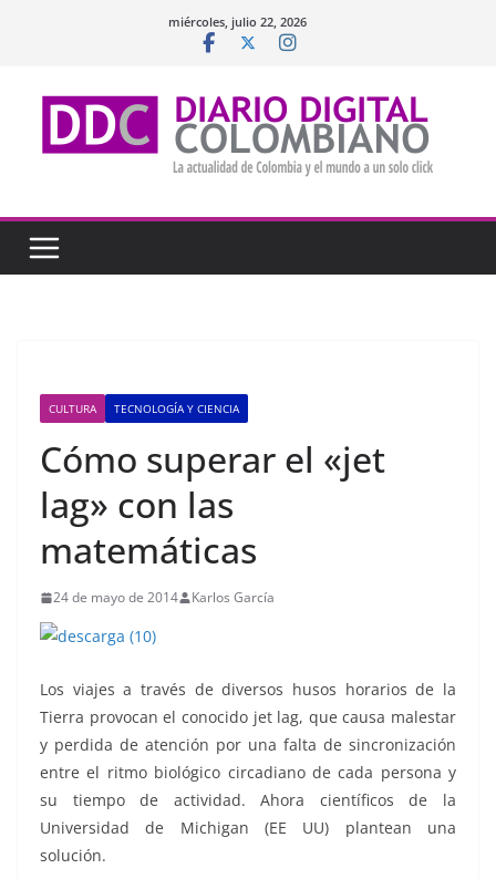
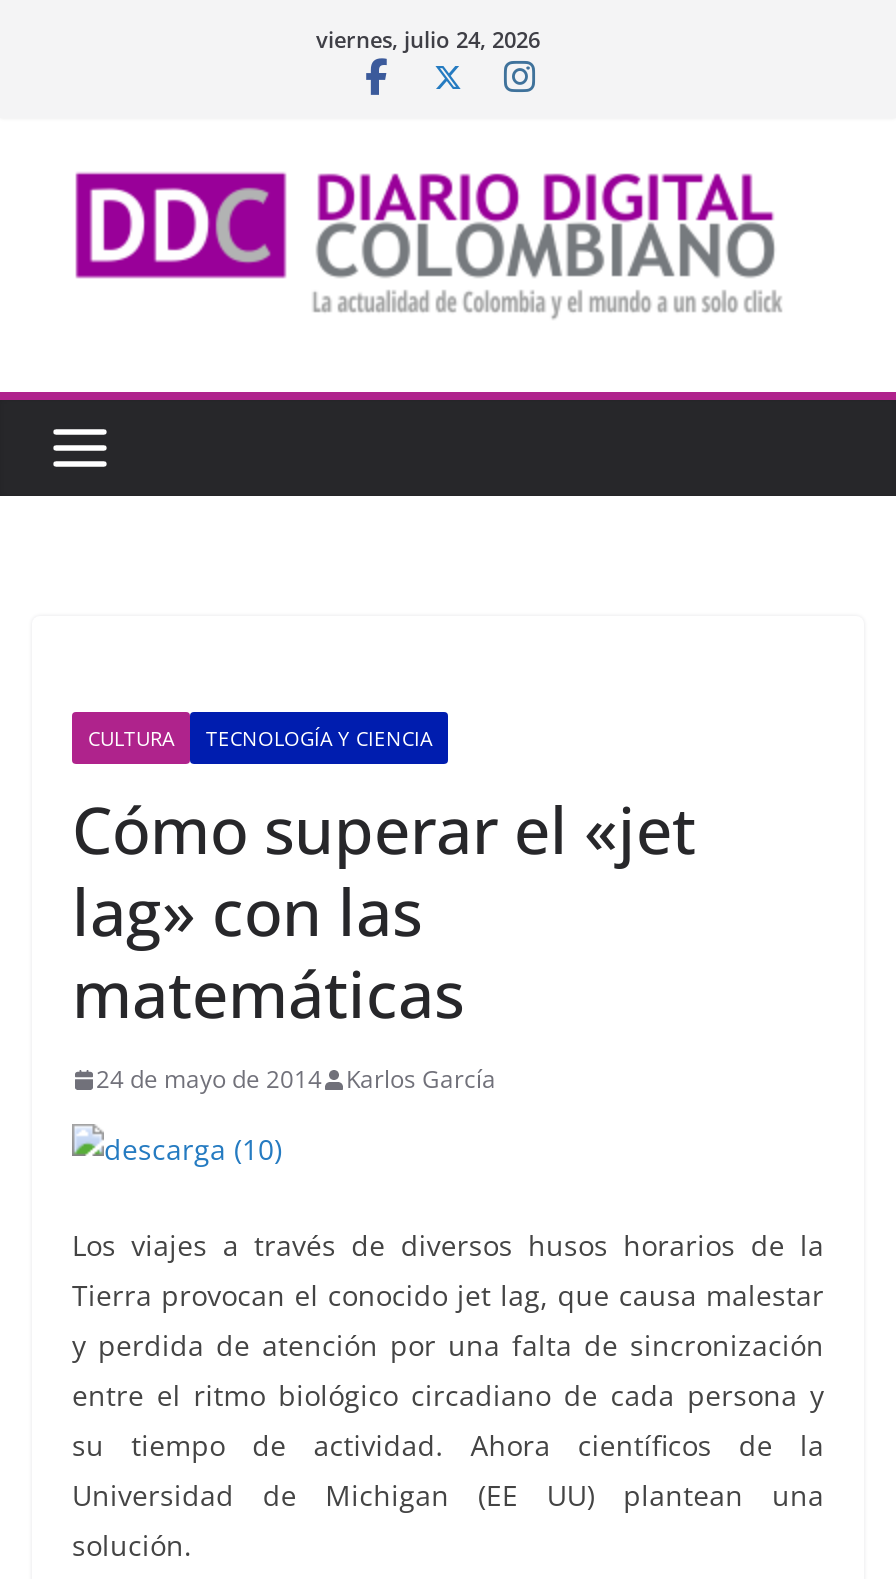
- miércoles, julio 22, 2026
+ viernes, julio 24, 2026
